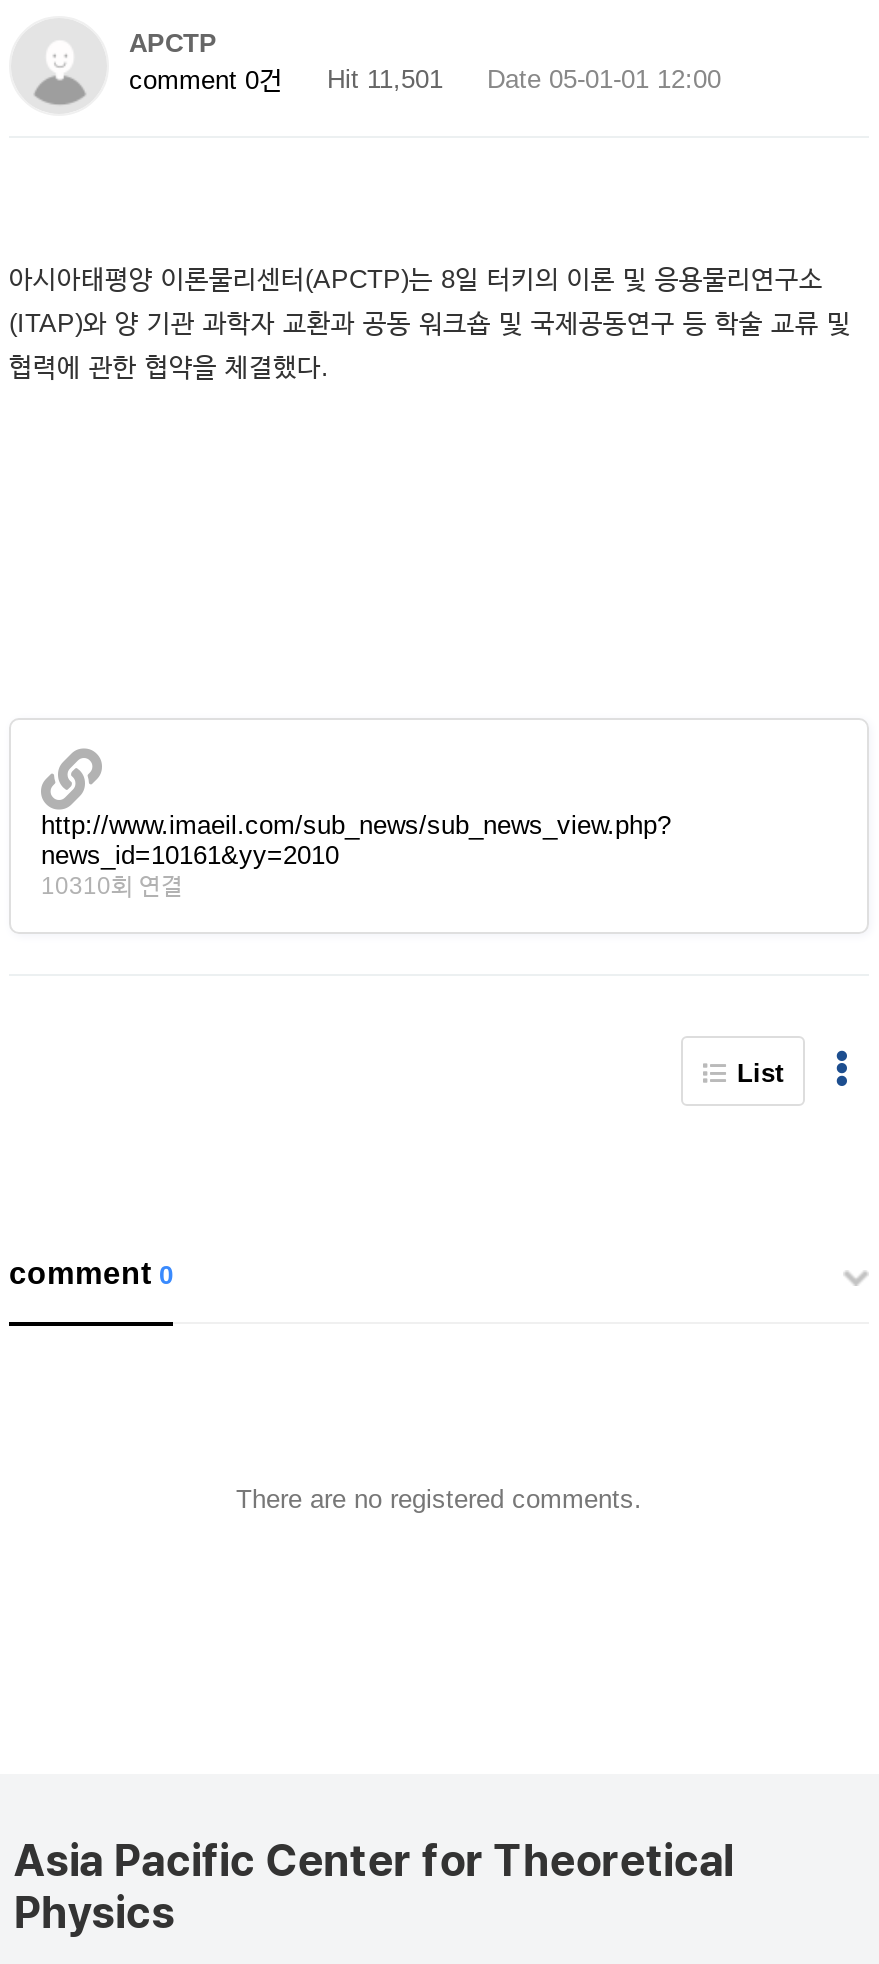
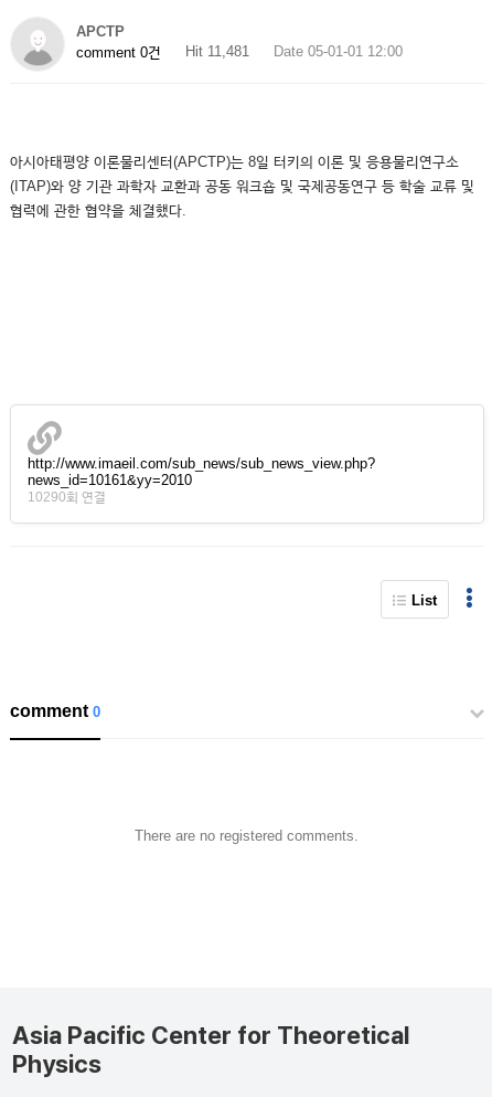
- comment 0건 Hit 11,501 Date 05-01-01 12:00
+ comment 0건 Hit 11,481 Date 05-01-01 12:00

- 10310회 연결
+ 10290회 연결
